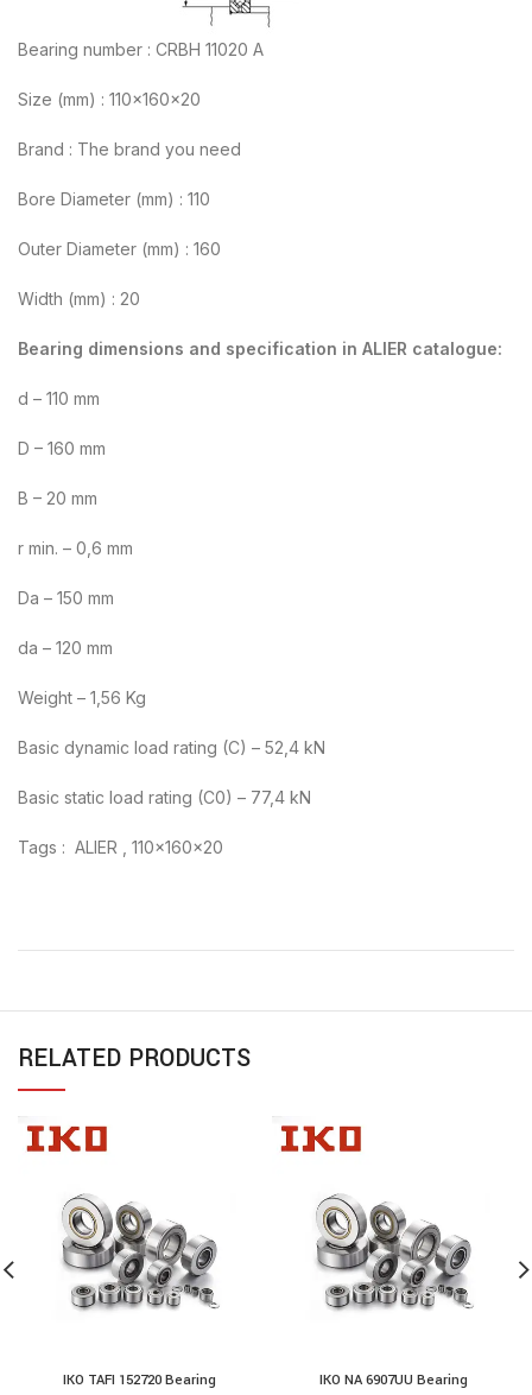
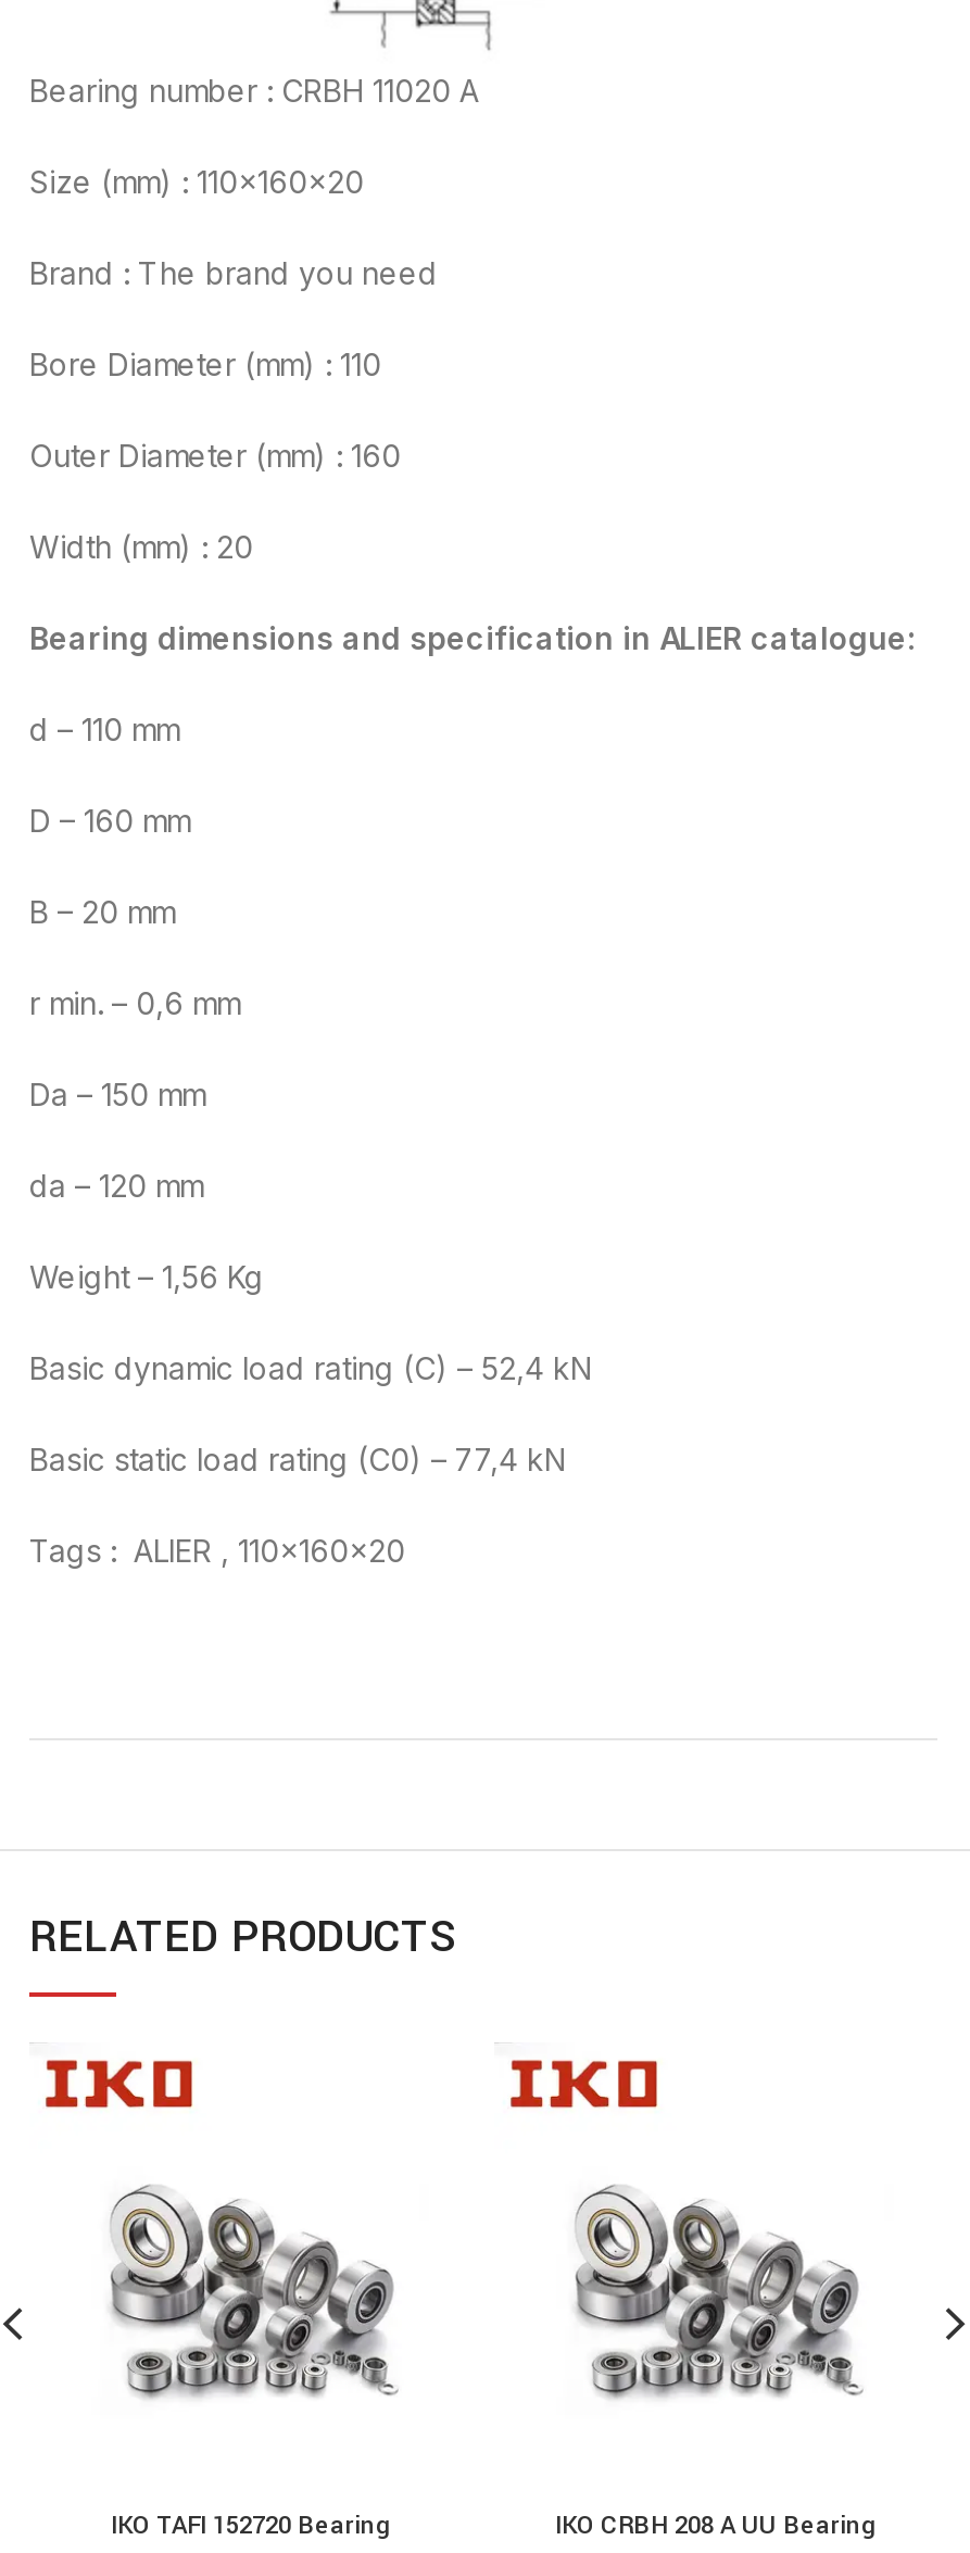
- IKO NA 6907UU Bearing
+ IKO CRBH 208 A UU Bearing
